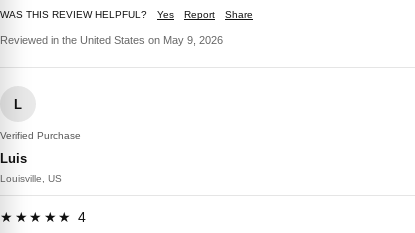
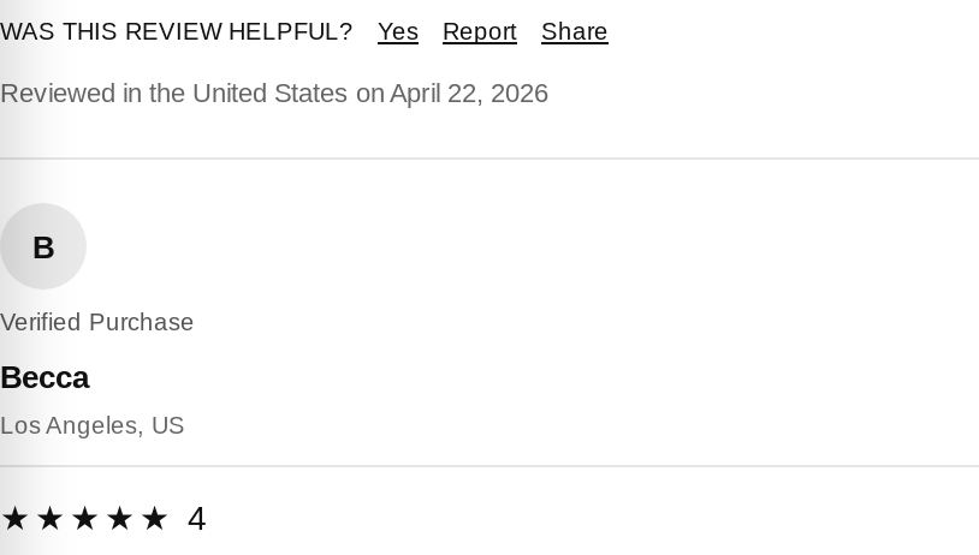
- Reviewed in the United States on May 9, 2026
+ Reviewed in the United States on April 22, 2026

- L
+ B

- Luis
+ Becca

- Louisville, US
+ Los Angeles, US
